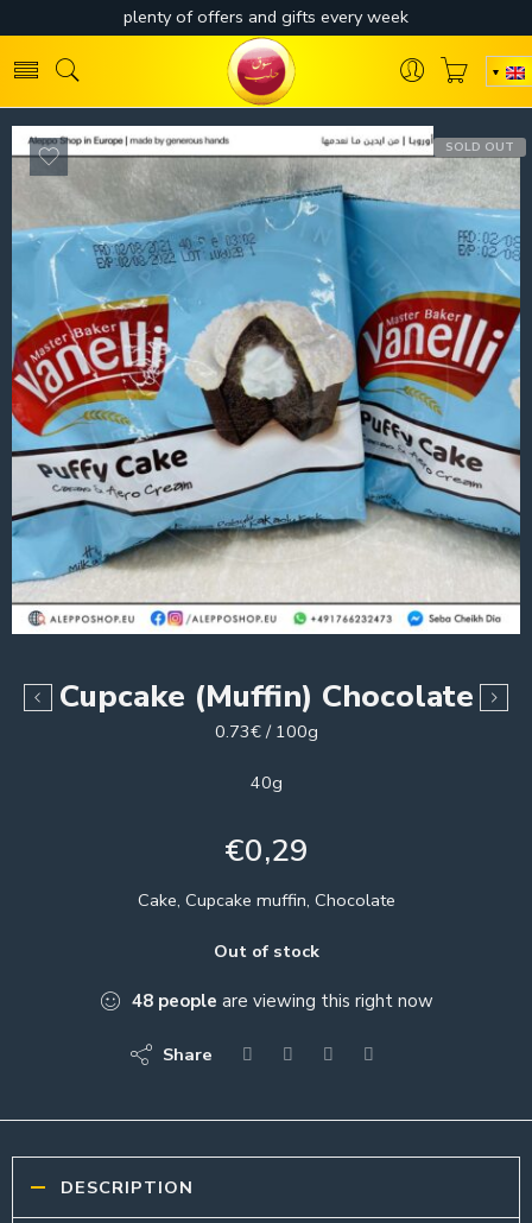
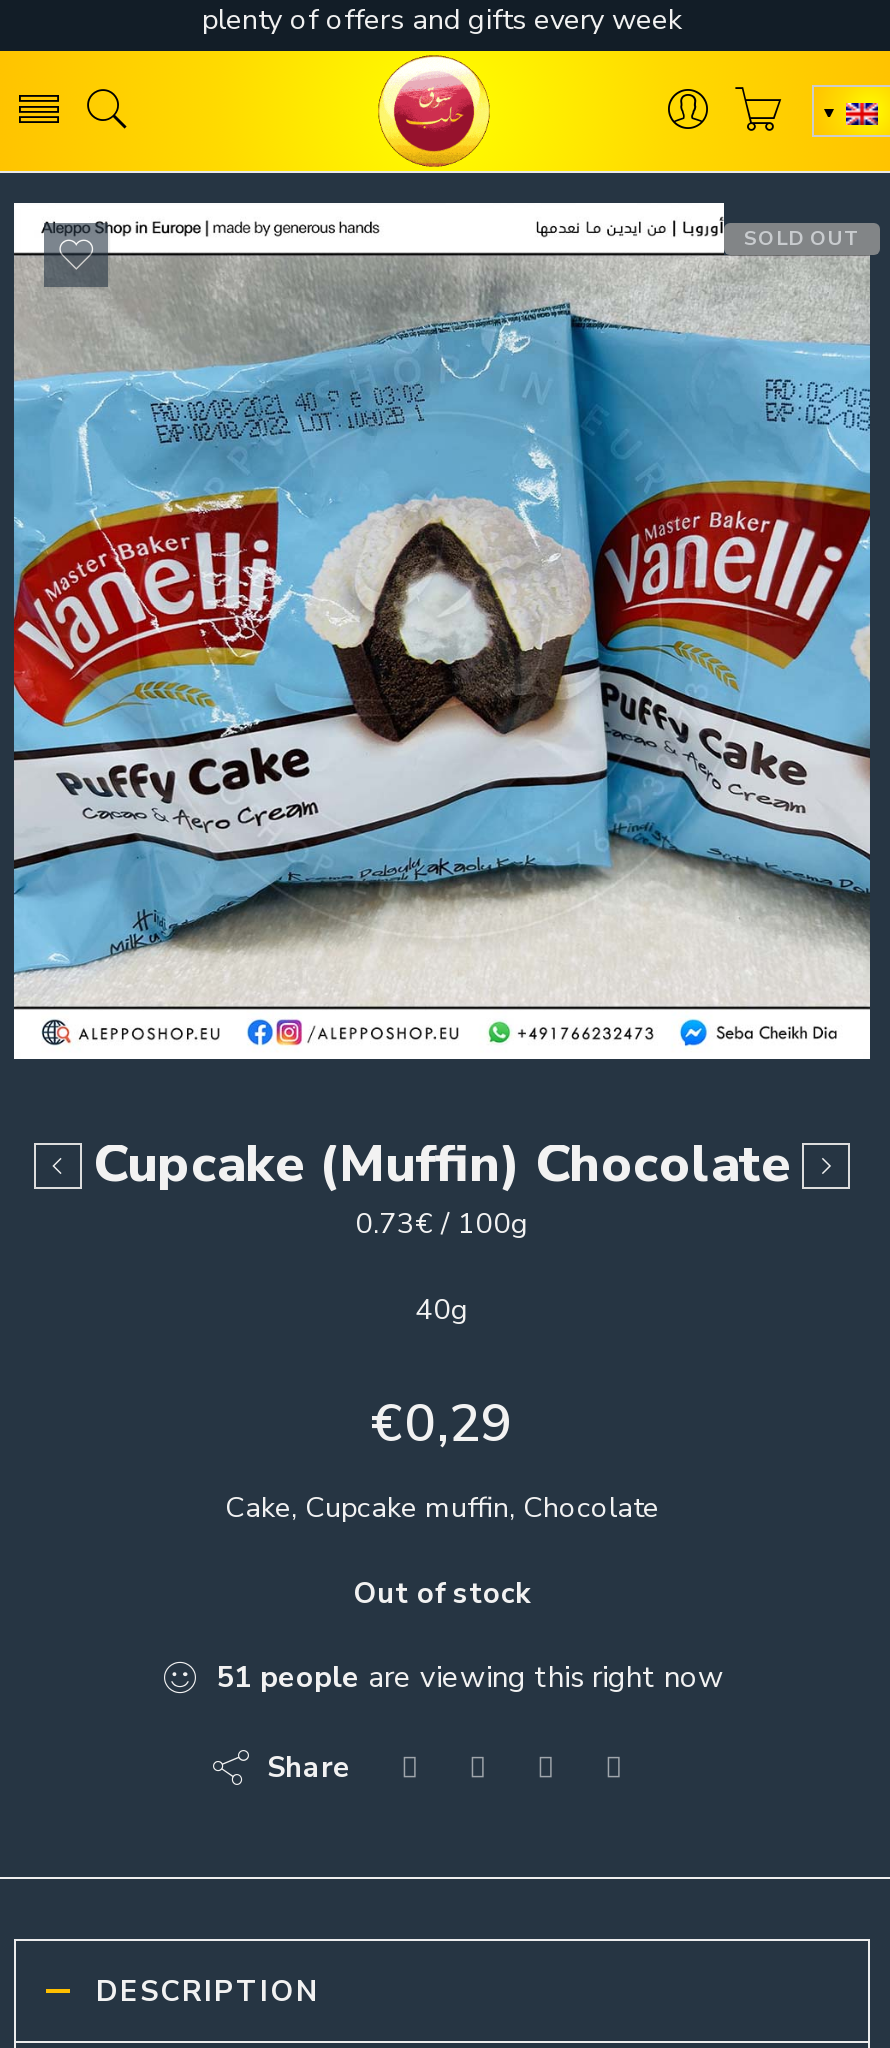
- 48 people are viewing this right now
+ 51 people are viewing this right now
